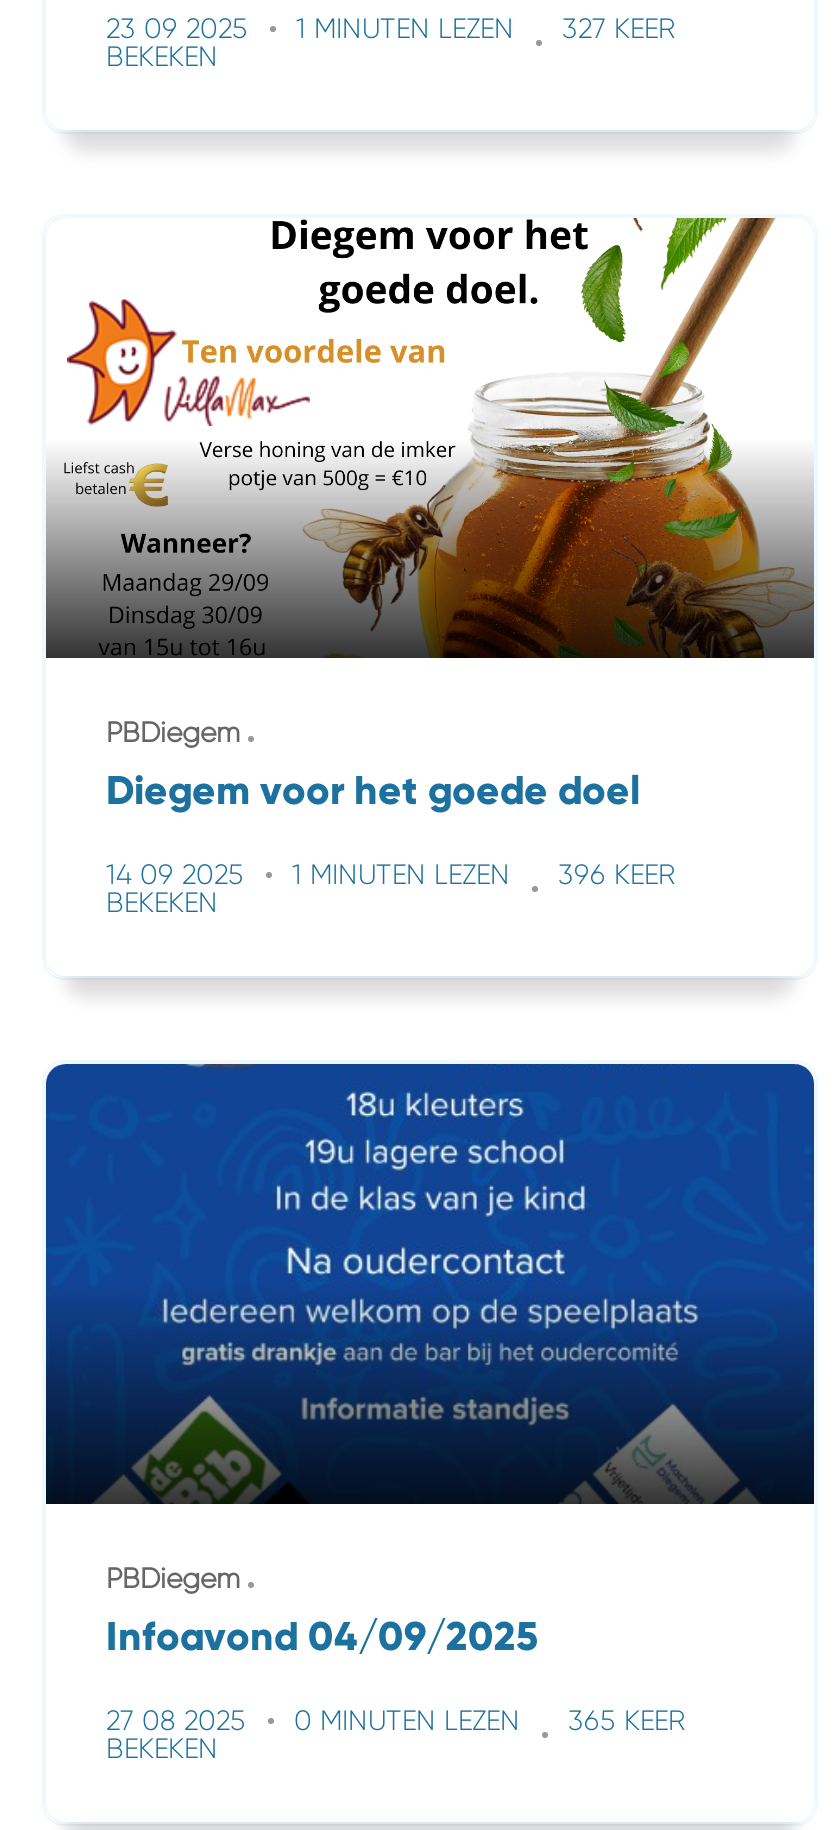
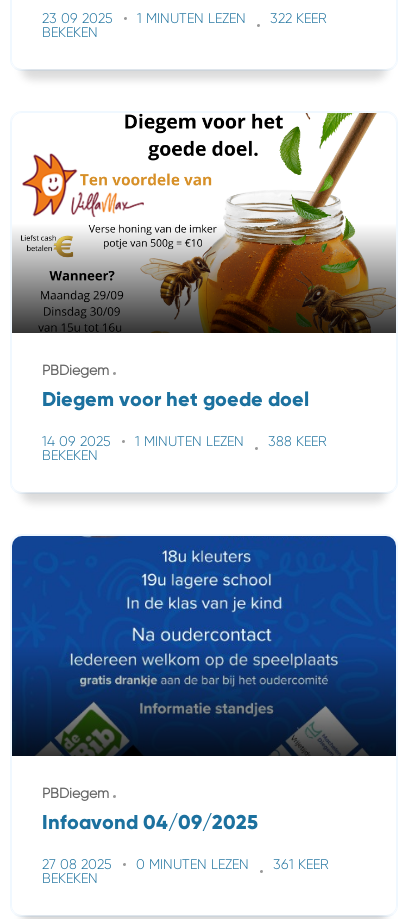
- 23 09 2025 1 MINUTEN LEZEN 327 KEER
+ 23 09 2025 1 MINUTEN LEZEN 322 KEER

- 14 09 2025 1 MINUTEN LEZEN 396 KEER
+ 14 09 2025 1 MINUTEN LEZEN 388 KEER

- 365 KEER
+ 361 KEER
